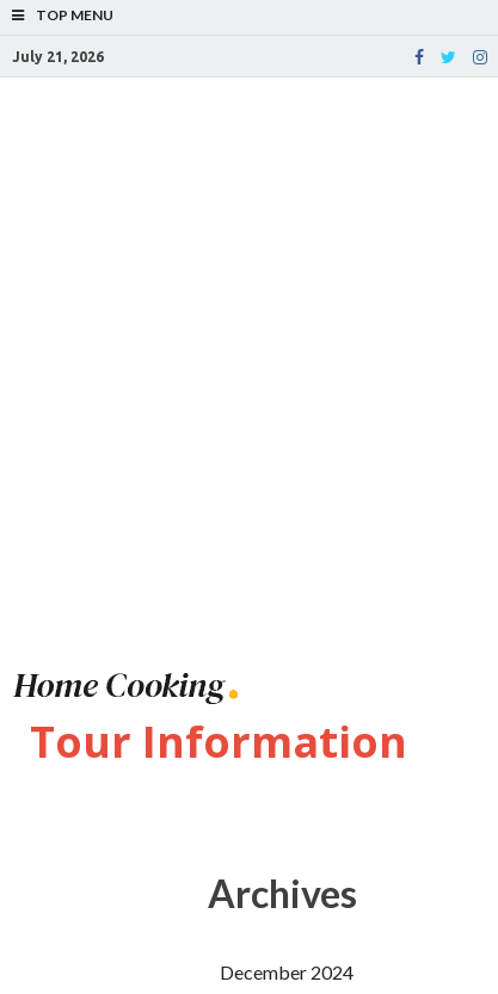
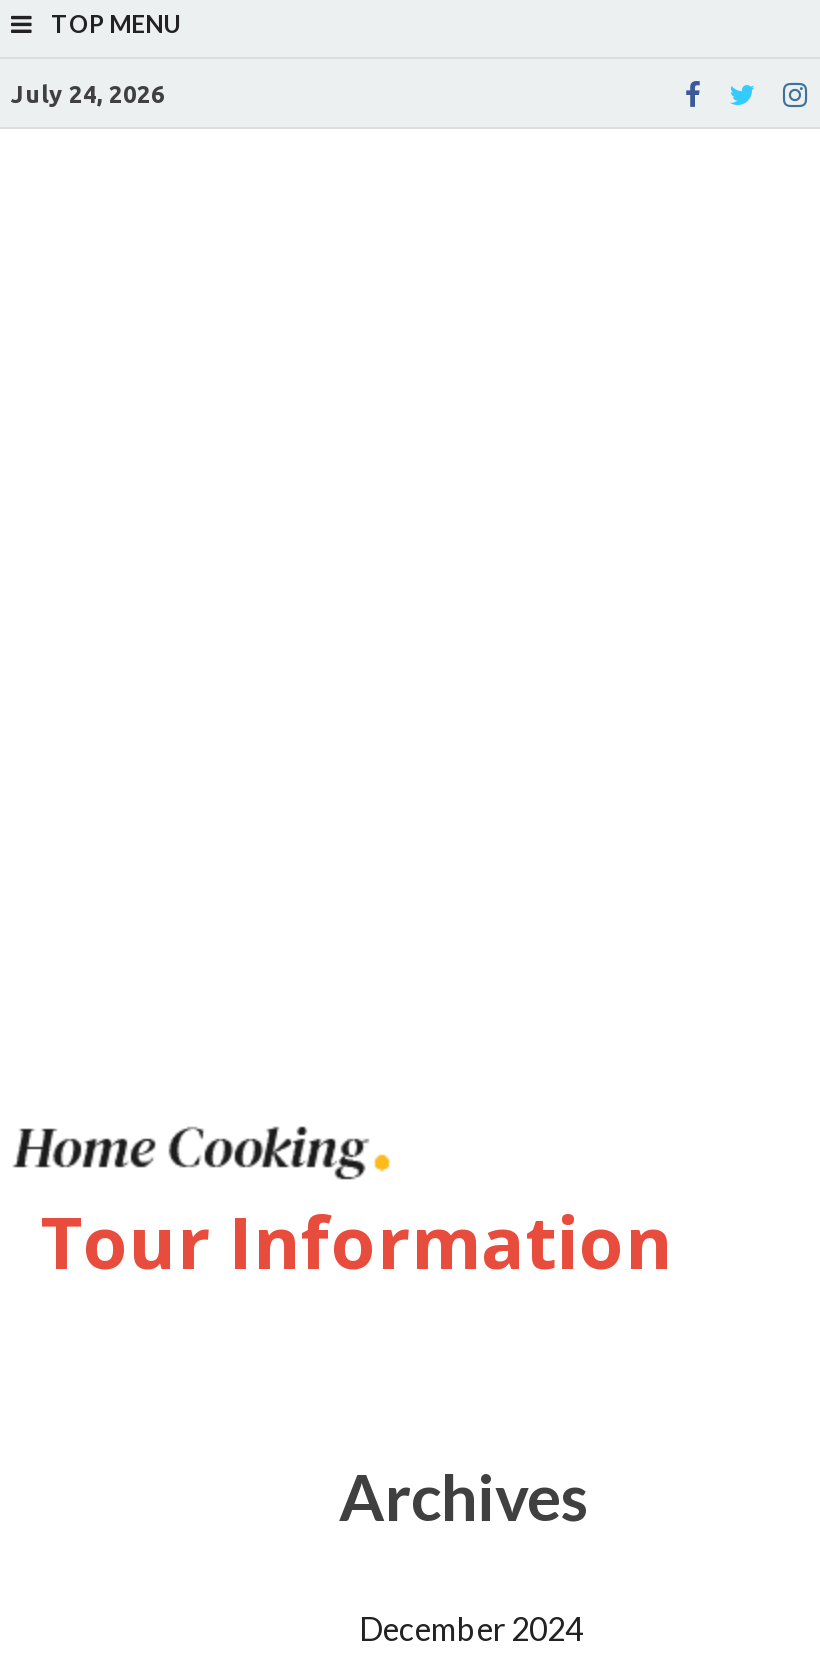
- July 21, 2026
+ July 24, 2026
